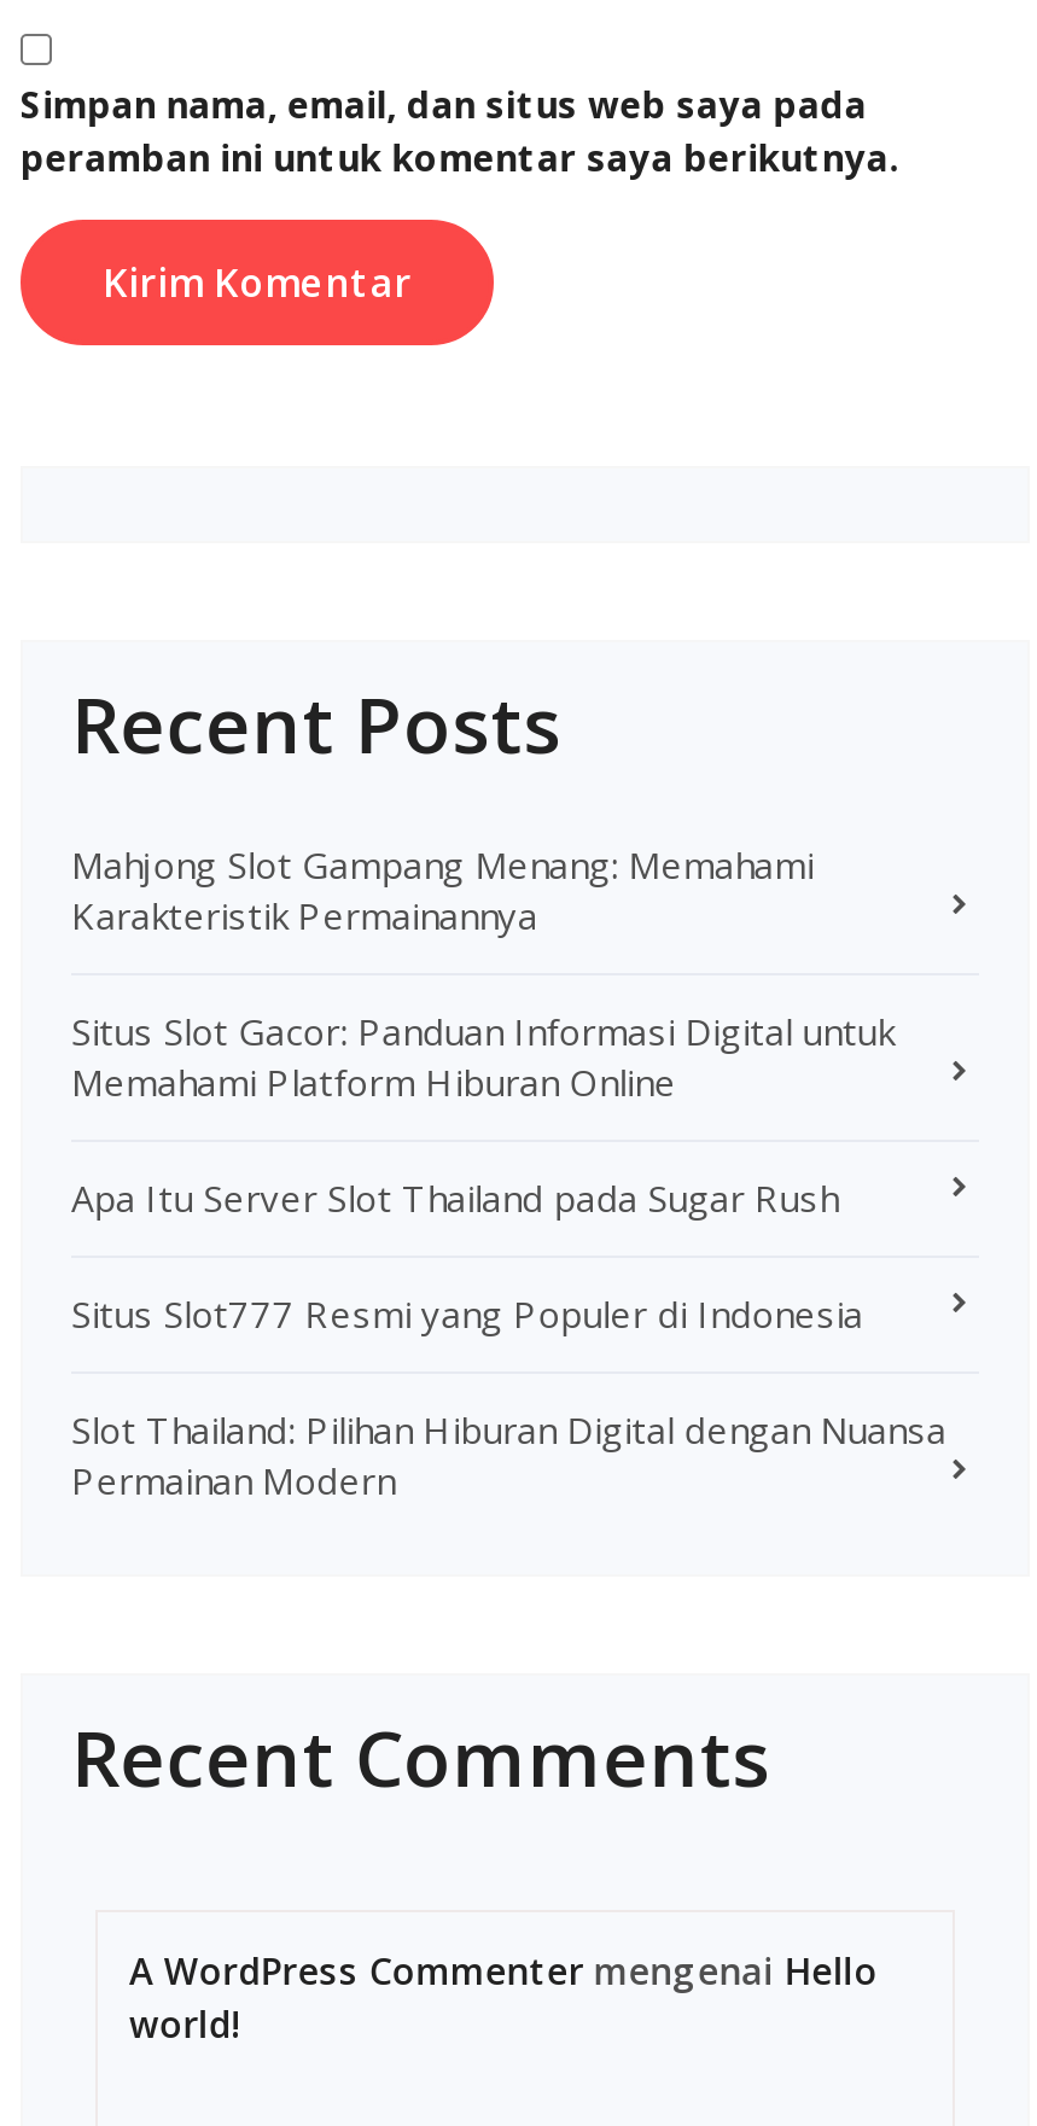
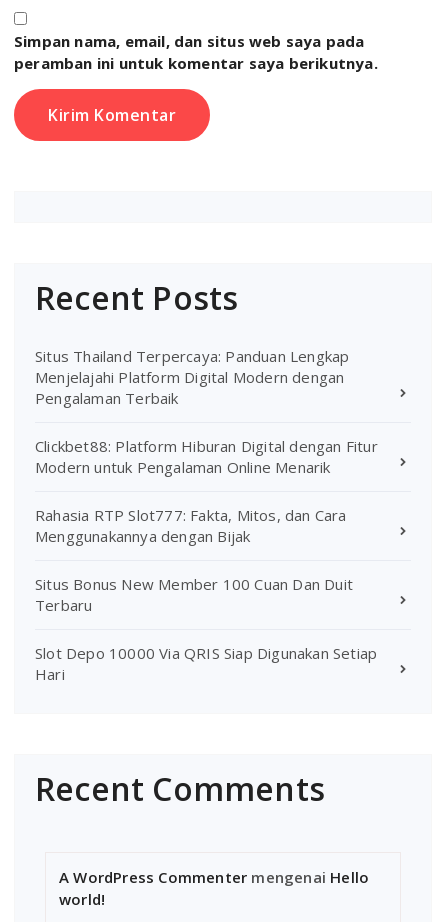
- Mahjong Slot Gampang Menang: Memahami
- Karakteristik Permainannya
+ Situs Thailand Terpercaya: Panduan Lengkap
+ Menjelajahi Platform Digital Modern dengan
+ Pengalaman Terbaik

- Situs Slot Gacor: Panduan Informasi Digital untuk
- Memahami Platform Hiburan Online
+ Clickbet88: Platform Hiburan Digital dengan Fitur
+ Modern untuk Pengalaman Online Menarik

- Apa Itu Server Slot Thailand pada Sugar Rush
+ Rahasia RTP Slot777: Fakta, Mitos, dan Cara
+ Menggunakannya dengan Bijak

- Situs Slot777 Resmi yang Populer di Indonesia
+ Situs Bonus New Member 100 Cuan Dan Duit
+ Terbaru

- Slot Thailand: Pilihan Hiburan Digital dengan Nuansa
- Permainan Modern
+ Slot Depo 10000 Via QRIS Siap Digunakan Setiap
+ Hari
